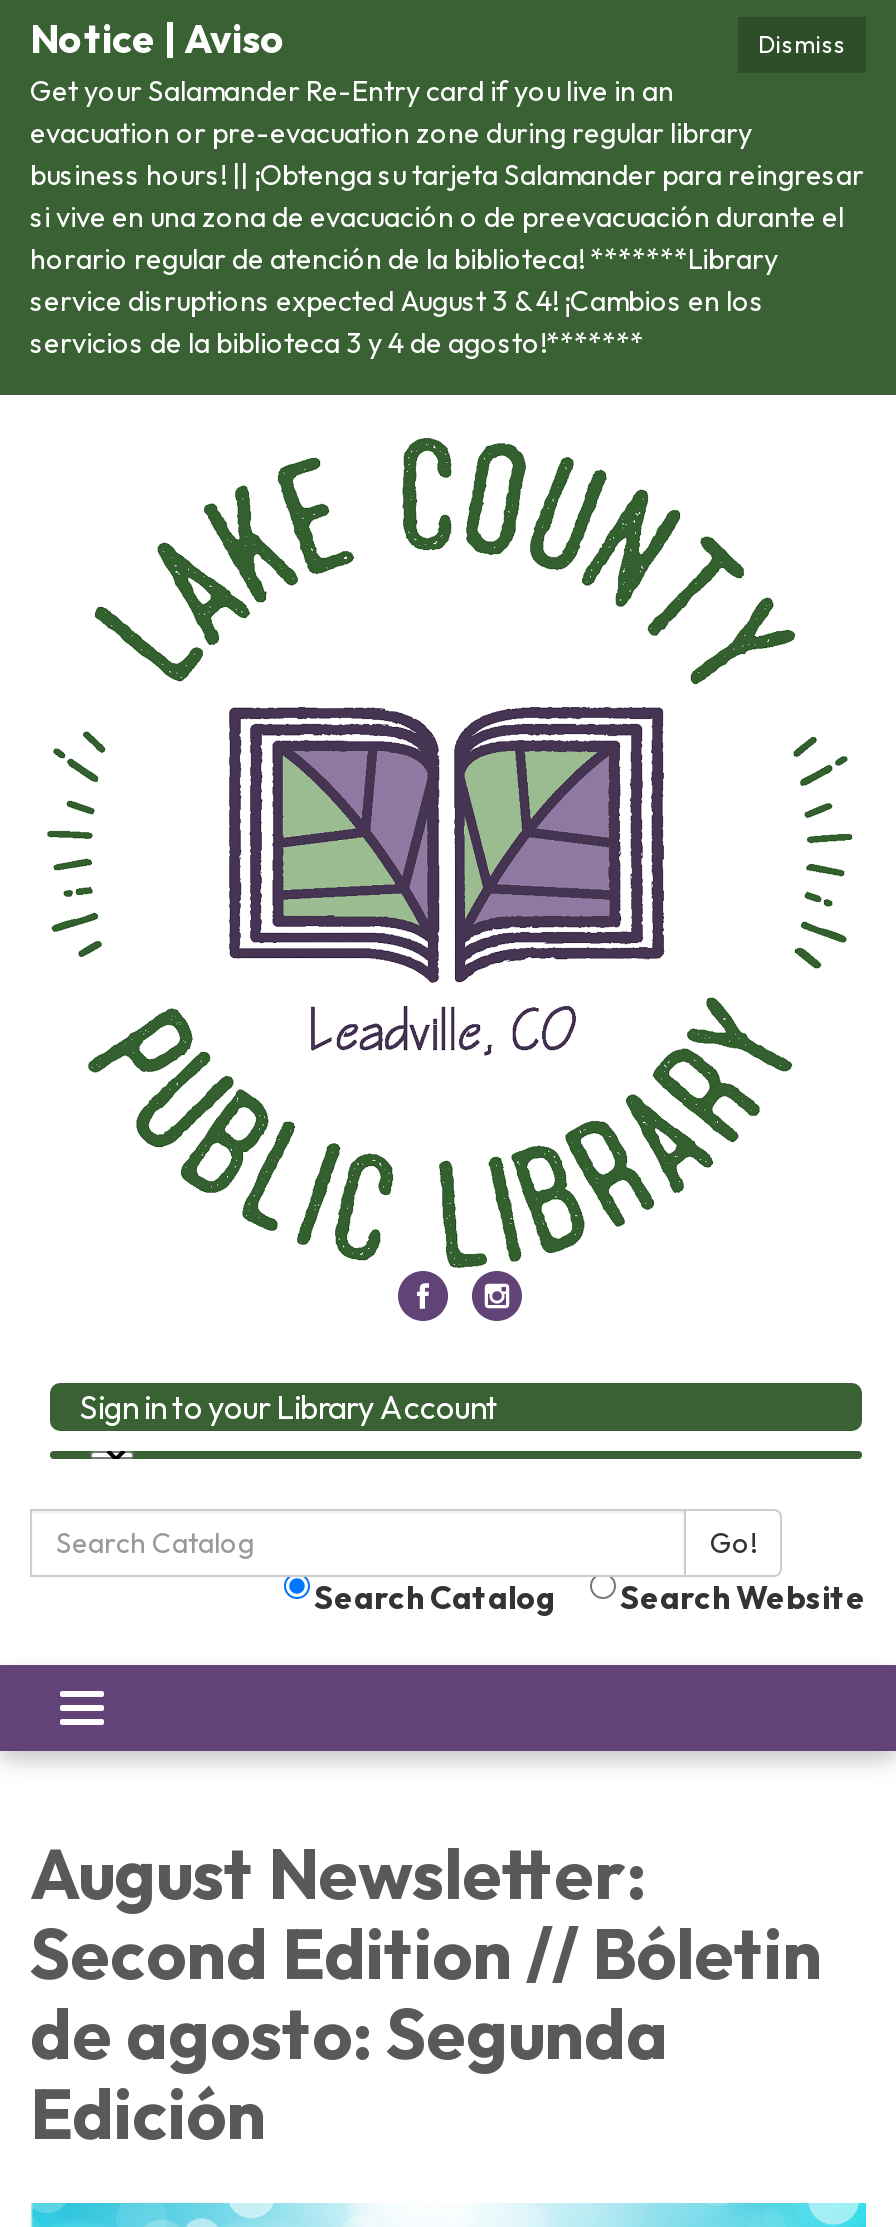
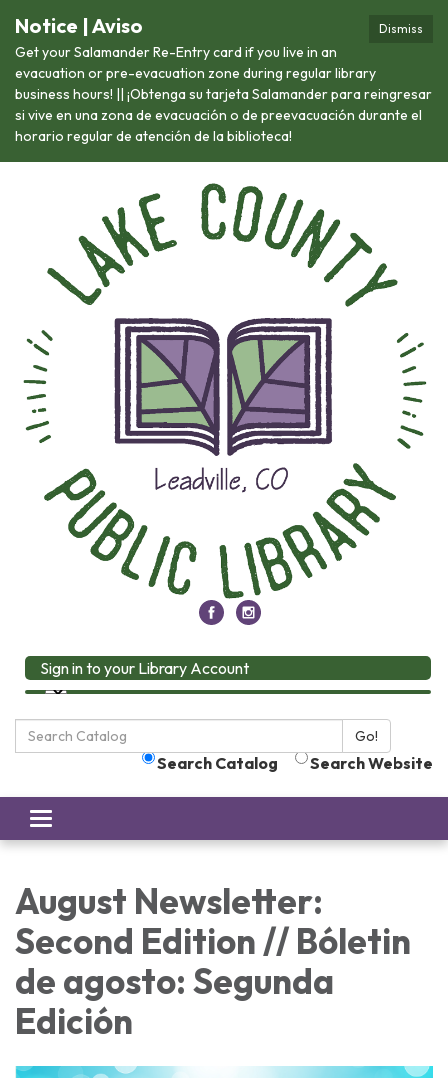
- horario regular de atención de la biblioteca! *******Library
- service disruptions expected August 3 & 4! ¡Cambios en los
- servicios de la biblioteca 3 y 4 de agosto!*******
+ horario regular de atención de la biblioteca!
